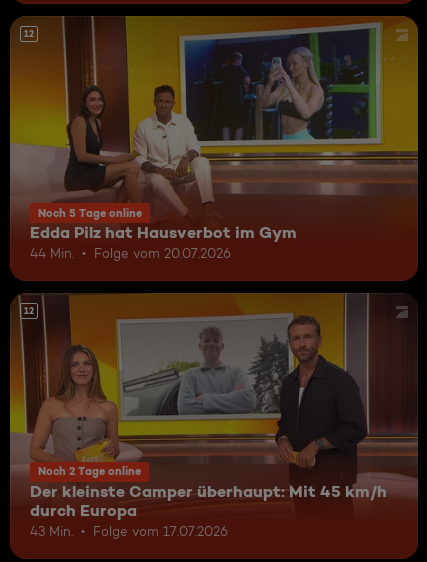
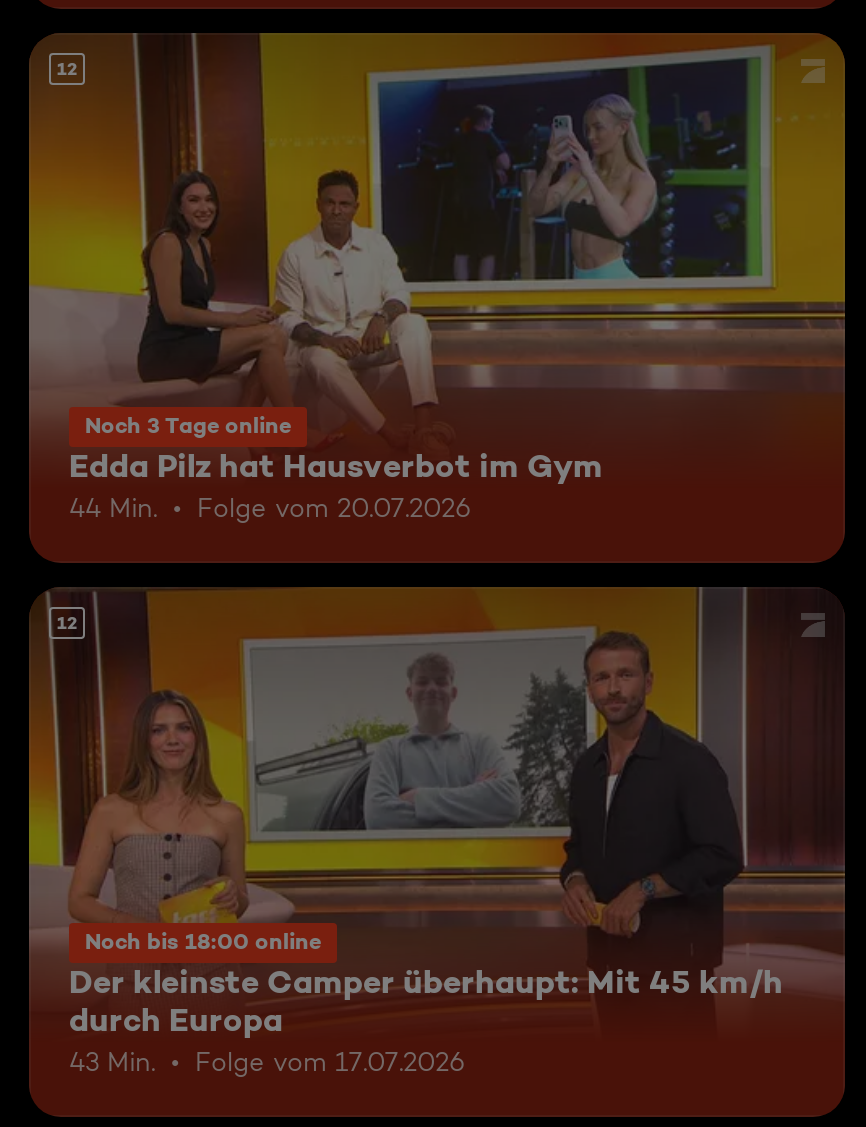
- Noch 5 Tage online
+ Noch 3 Tage online

- Noch 2 Tage online
+ Noch bis 18:00 online
